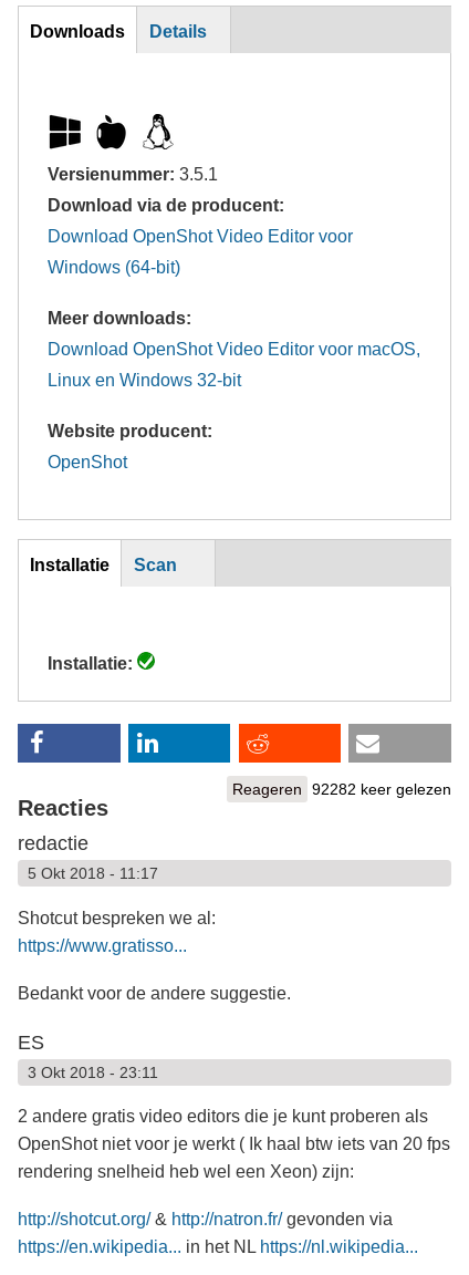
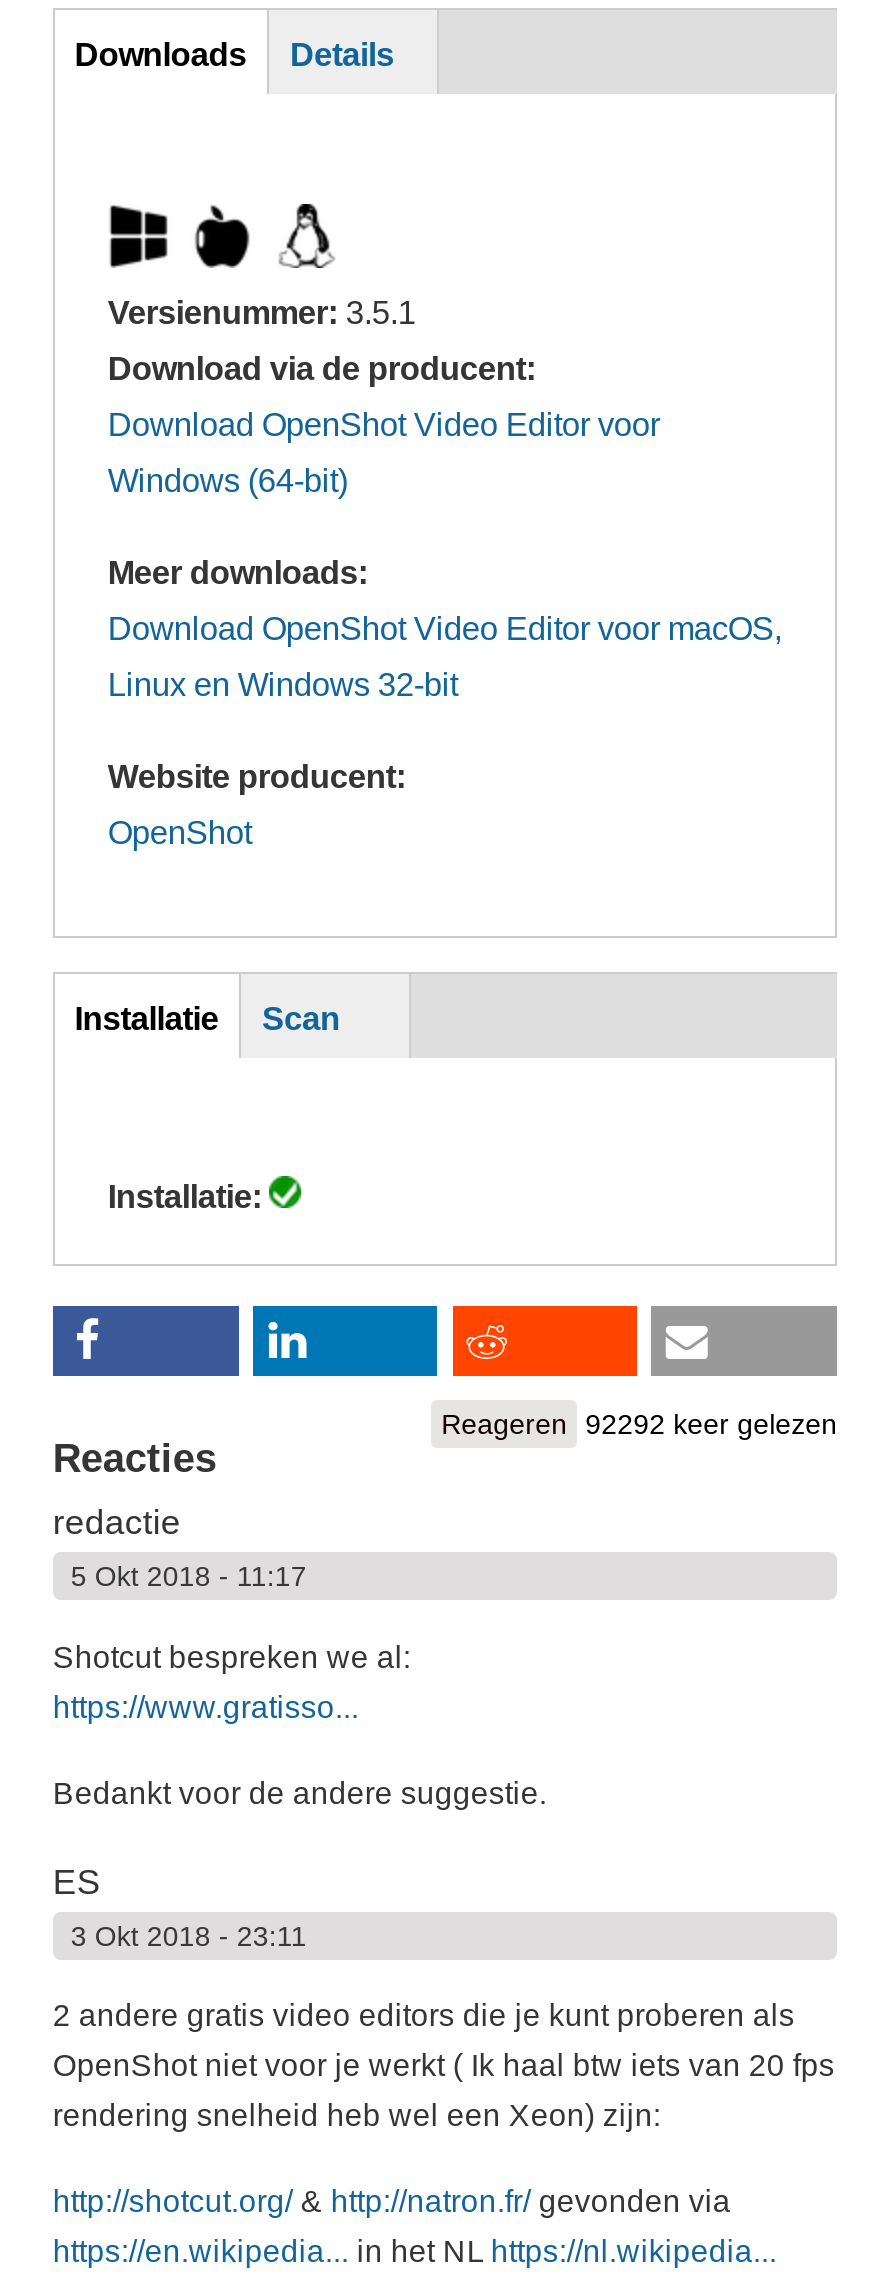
- Reageren 92282 keer gelezen
+ Reageren 92292 keer gelezen
